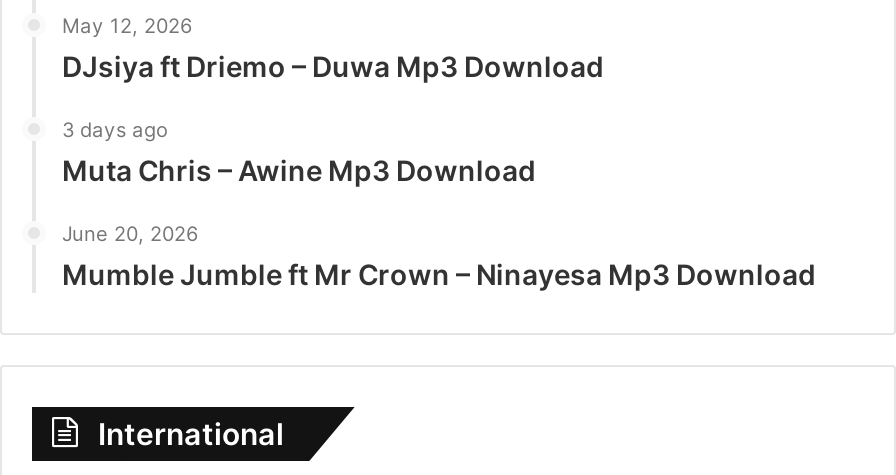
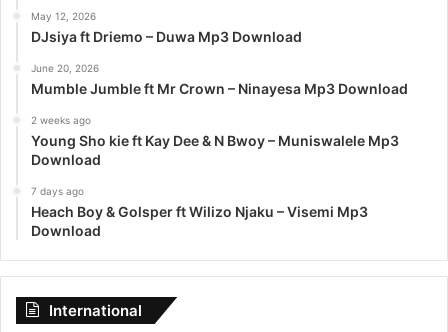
- 3 days ago
- Muta Chris – Awine Mp3 Download

moved up: June 20, 2026 | Mumble Jumble ft Mr Crown – Ninayesa Mp3 Download

+ 2 weeks ago
+ Young Sho kie ft Kay Dee & N Bwoy – Muniswalele Mp3
+ Download
+ 7 days ago
+ Heach Boy & Golsper ft Wilizo Njaku – Visemi Mp3
+ Download
